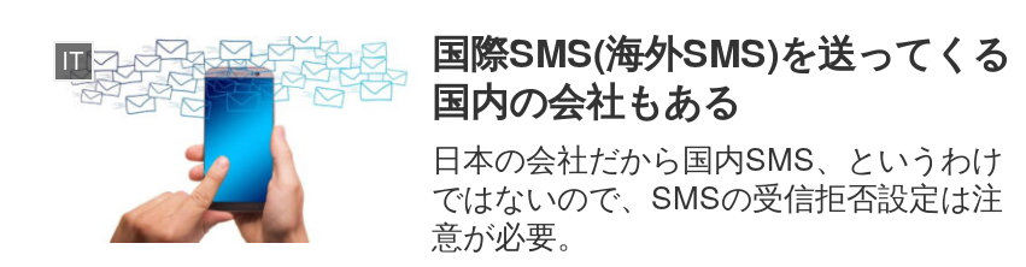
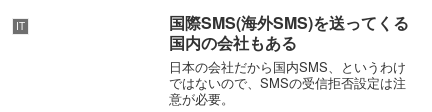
- [image]
